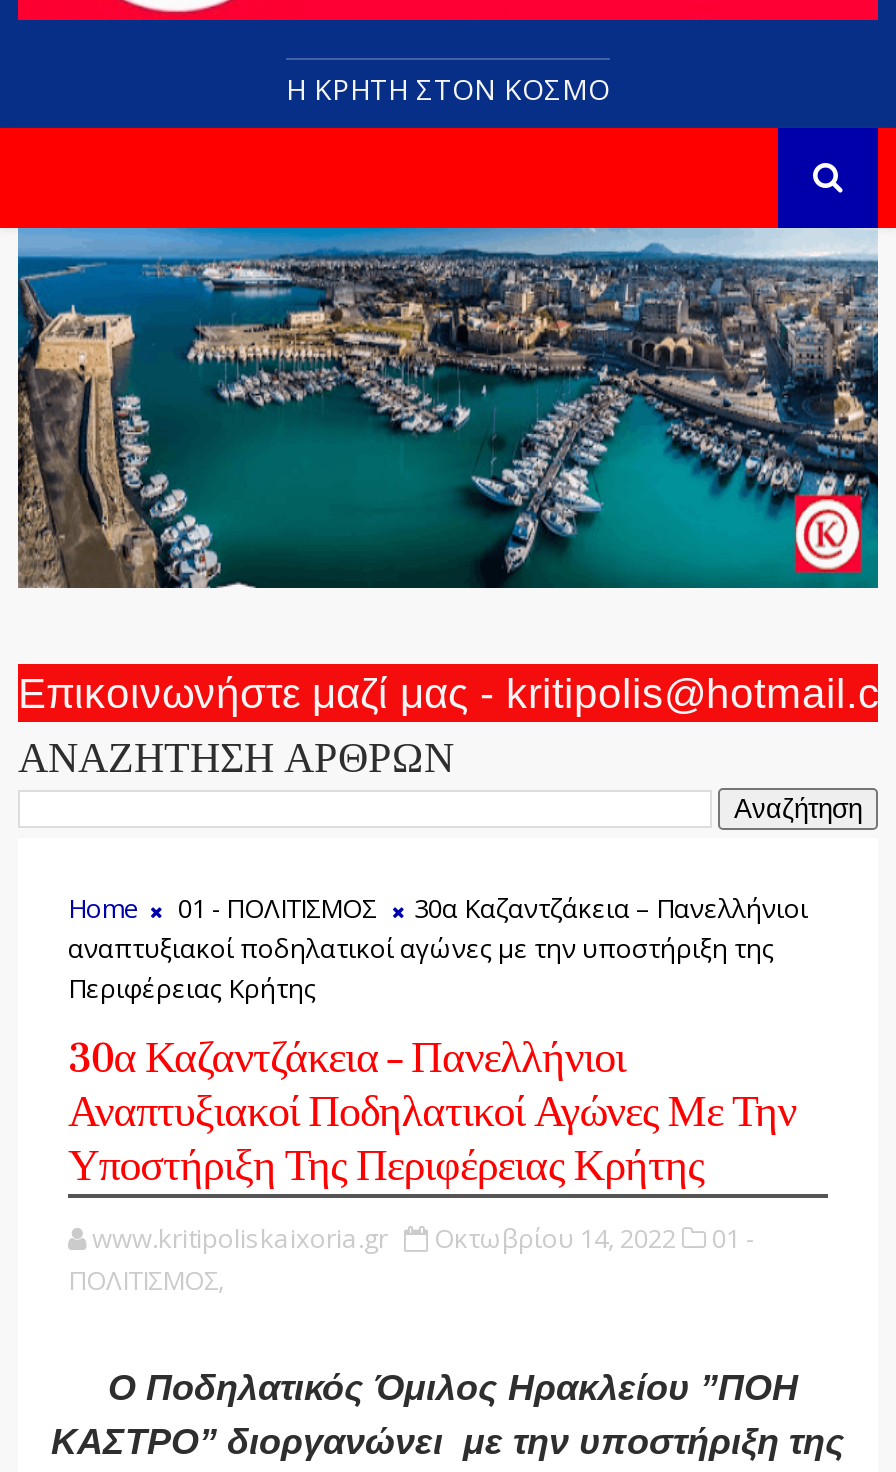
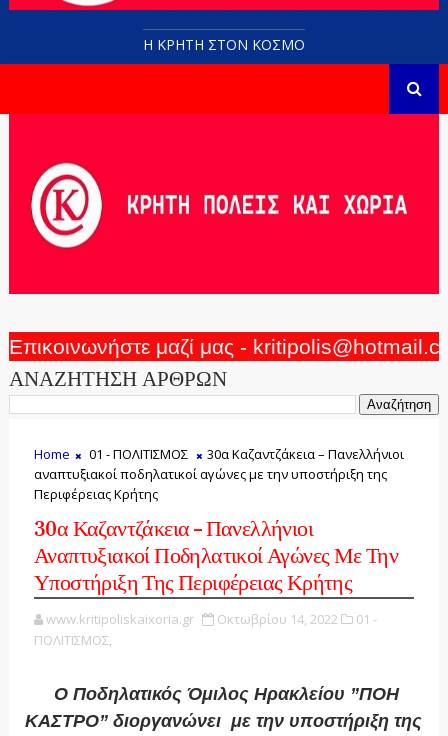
- [image]
+ [image]
